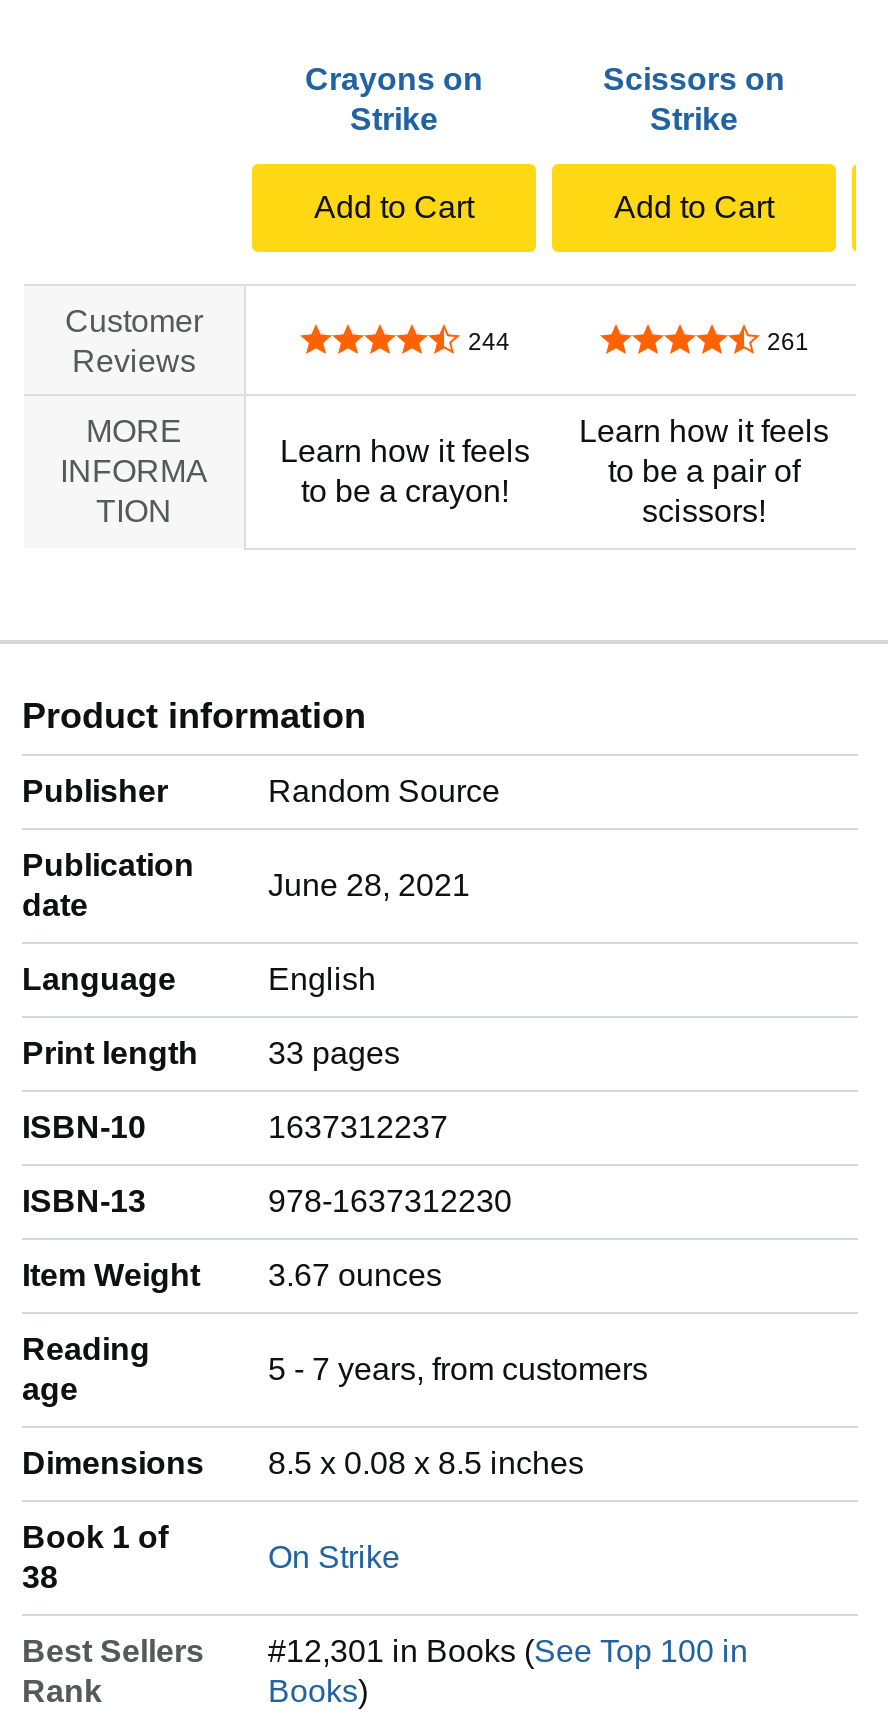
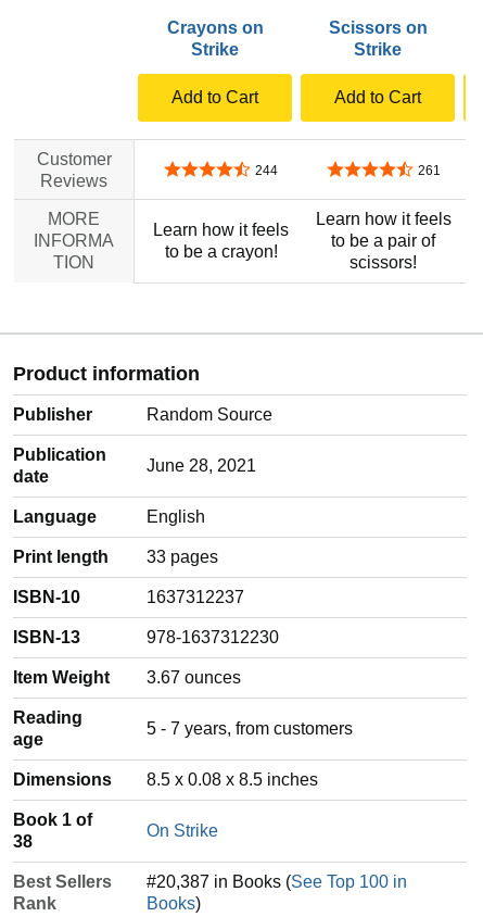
- #12,301 in Books (See Top 100 in
+ #20,387 in Books (See Top 100 in
